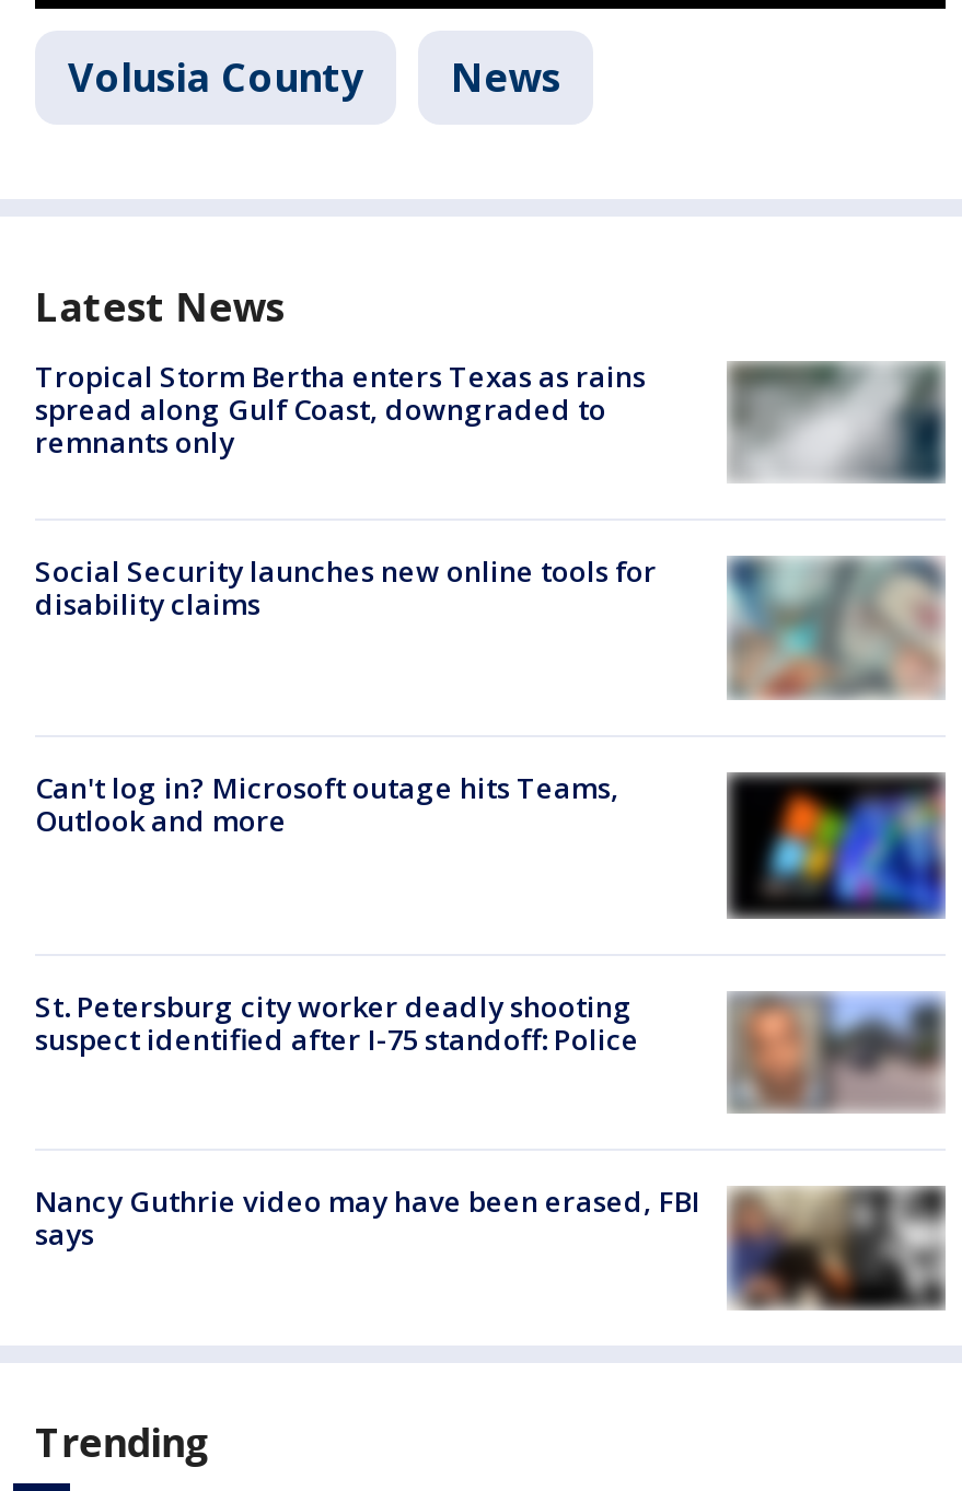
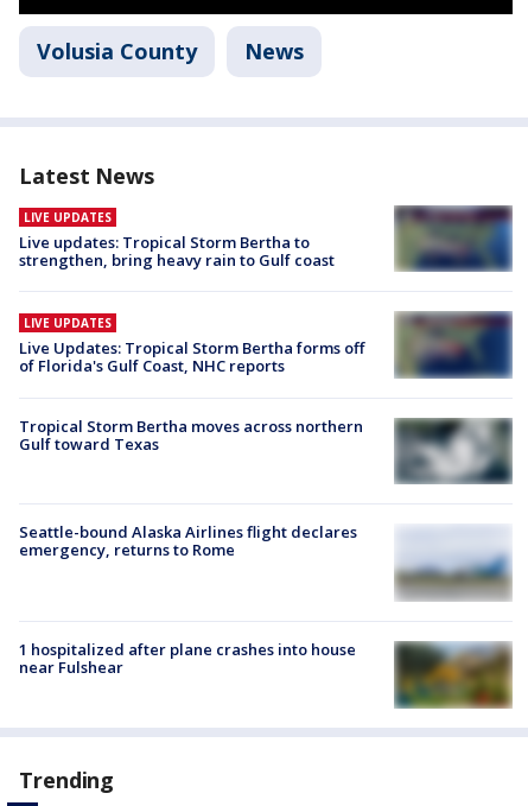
- Tropical Storm Bertha enters Texas as rains
- spread along Gulf Coast, downgraded to
- remnants only
+ LIVE UPDATES
+ Live updates: Tropical Storm Bertha to
+ strengthen, bring heavy rain to Gulf coast

- [image]
+ [image]

- [image]
- Social Security launches new online tools for
- disability claims
+ [image]
+ LIVE UPDATES
+ Live Updates: Tropical Storm Bertha forms off
+ of Florida's Gulf Coast, NHC reports

- Can't log in? Microsoft outage hits Teams,
- Outlook and more
+ Tropical Storm Bertha moves across northern
+ Gulf toward Texas

- [image]
+ [image]

- [image]
- St. Petersburg city worker deadly shooting
- suspect identified after I-75 standoff: Police
+ [image]
+ Seattle-bound Alaska Airlines flight declares
+ emergency, returns to Rome

- [image]
- Nancy Guthrie video may have been erased, FBI
- says
+ [image]
+ 1 hospitalized after plane crashes into house
+ near Fulshear
